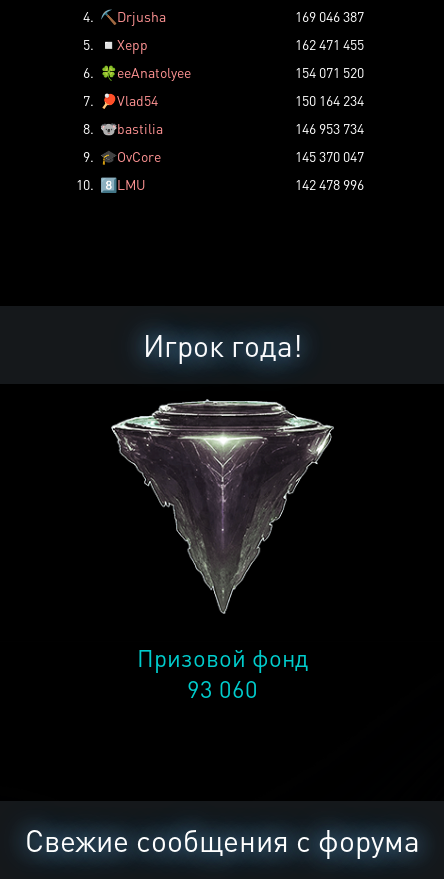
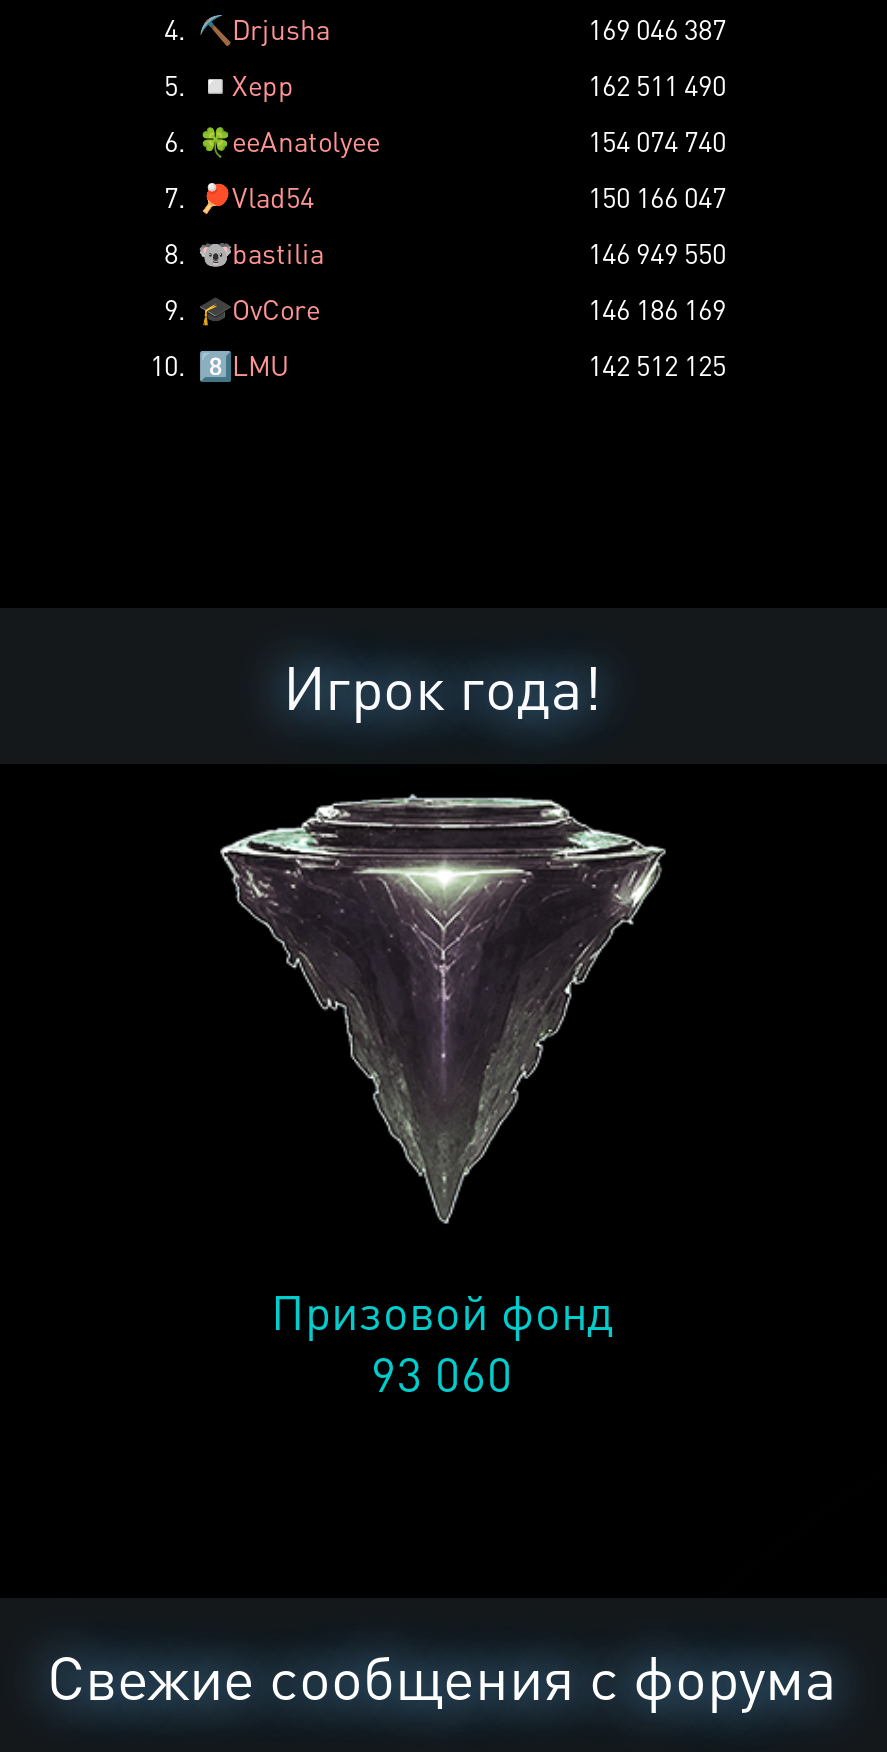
- 162 471 455
+ 162 511 490

- 154 071 520
+ 154 074 740

- 150 164 234
+ 150 166 047

- 146 953 734
+ 146 949 550

- 145 370 047
+ 146 186 169

- 142 478 996
+ 142 512 125
